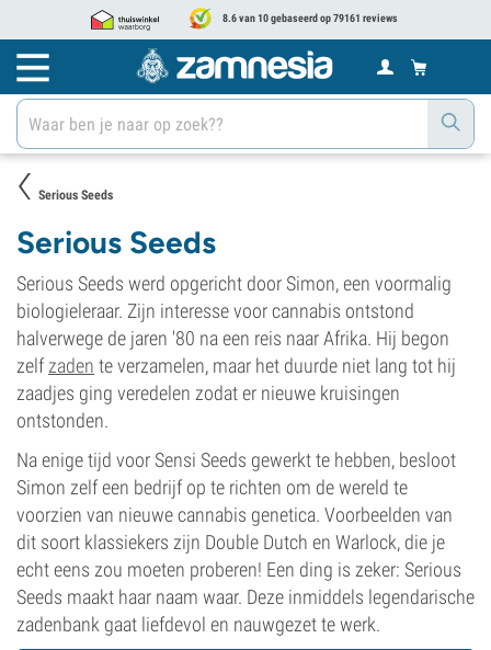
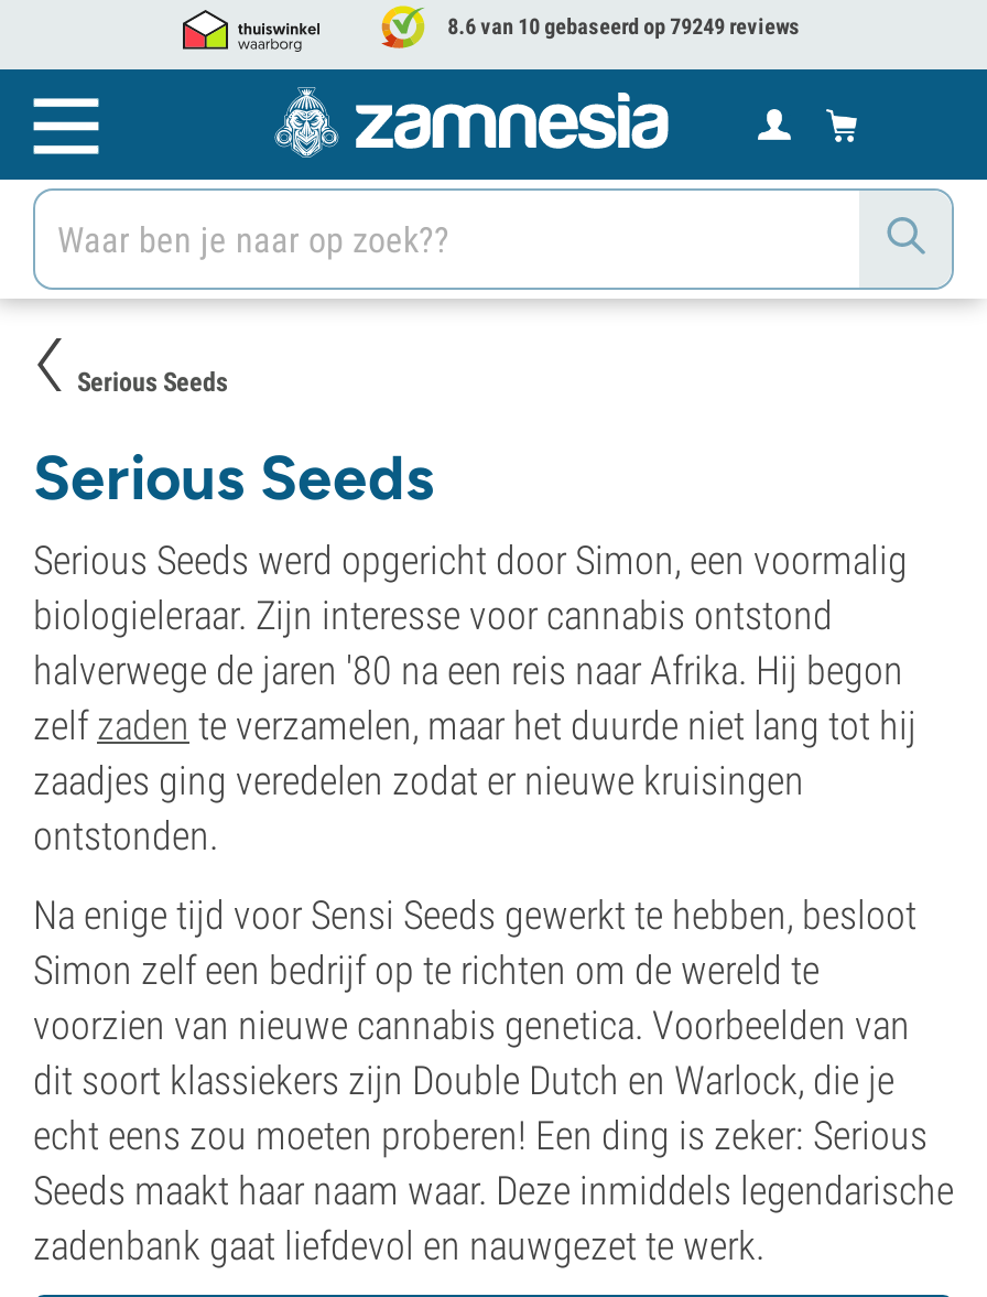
- 8.6 van 10 gebaseerd op 79161 reviews
+ 8.6 van 10 gebaseerd op 79249 reviews
